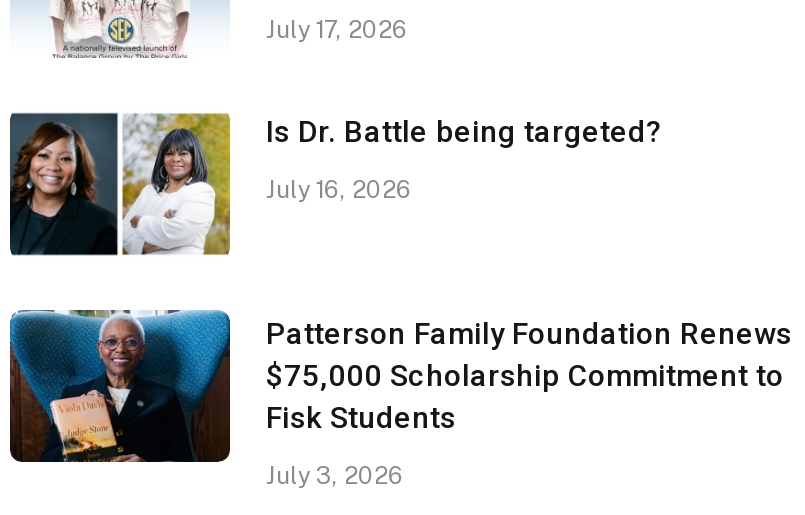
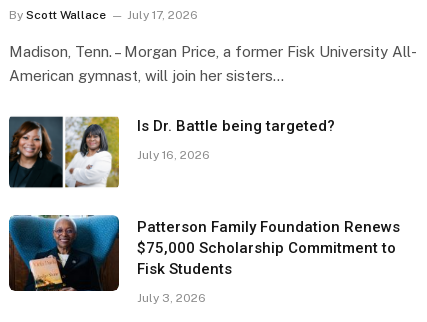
+ By Scott Wallace

+ Madison, Tenn. – Morgan Price, a former Fisk University All-
+ American gymnast, will join her sisters…
